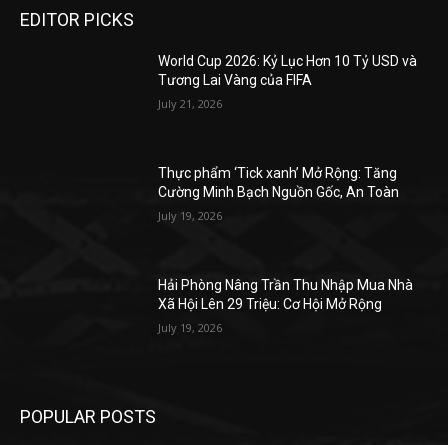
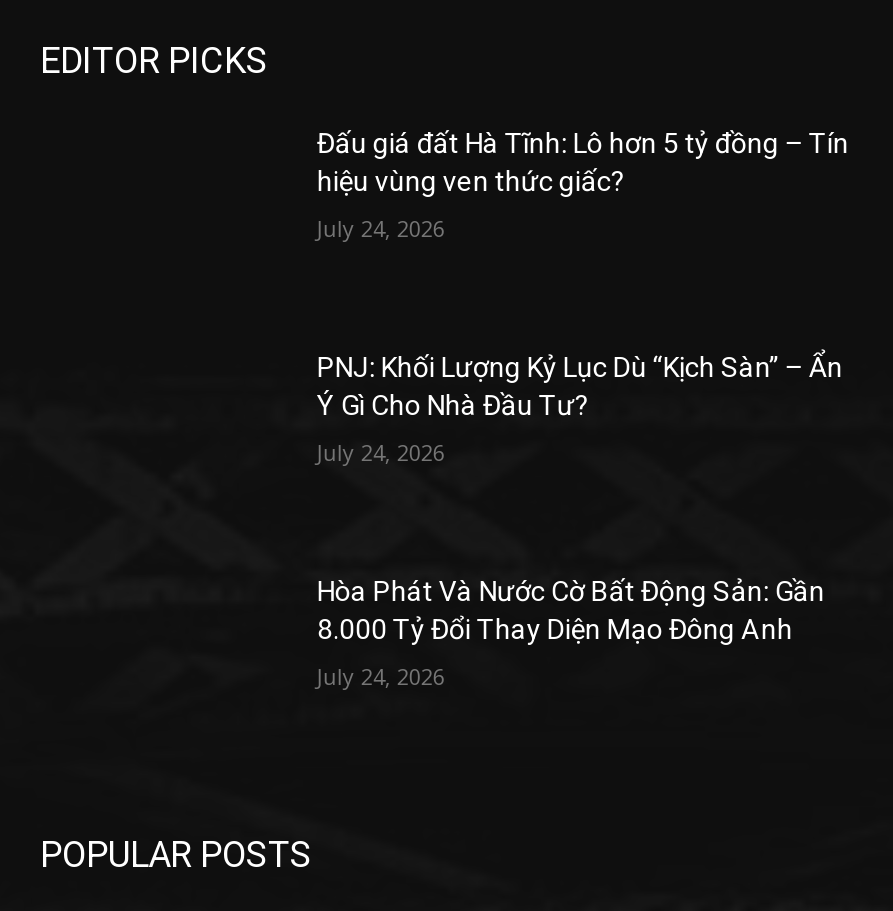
- World Cup 2026: Kỷ Lục Hơn 10 Tỷ USD và
- Tương Lai Vàng của FIFA
+ Đấu giá đất Hà Tĩnh: Lô hơn 5 tỷ đồng – Tín
+ hiệu vùng ven thức giấc?

- July 21, 2026
+ July 24, 2026

- Thực phẩm ‘Tick xanh’ Mở Rộng: Tăng
- Cường Minh Bạch Nguồn Gốc, An Toàn
+ PNJ: Khối Lượng Kỷ Lục Dù “Kịch Sàn” – Ẩn
+ Ý Gì Cho Nhà Đầu Tư?

- July 19, 2026
+ July 24, 2026

- Hải Phòng Nâng Trần Thu Nhập Mua Nhà
- Xã Hội Lên 29 Triệu: Cơ Hội Mở Rộng
+ Hòa Phát Và Nước Cờ Bất Động Sản: Gần
+ 8.000 Tỷ Đổi Thay Diện Mạo Đông Anh

- July 19, 2026
+ July 24, 2026
